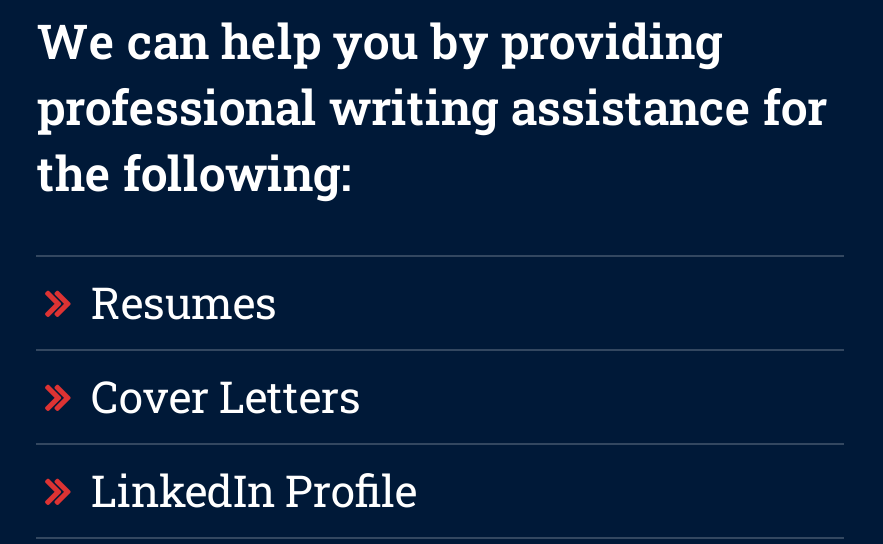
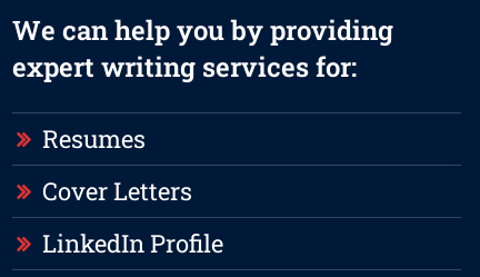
- professional writing assistance for
- the following:
+ expert writing services for:
